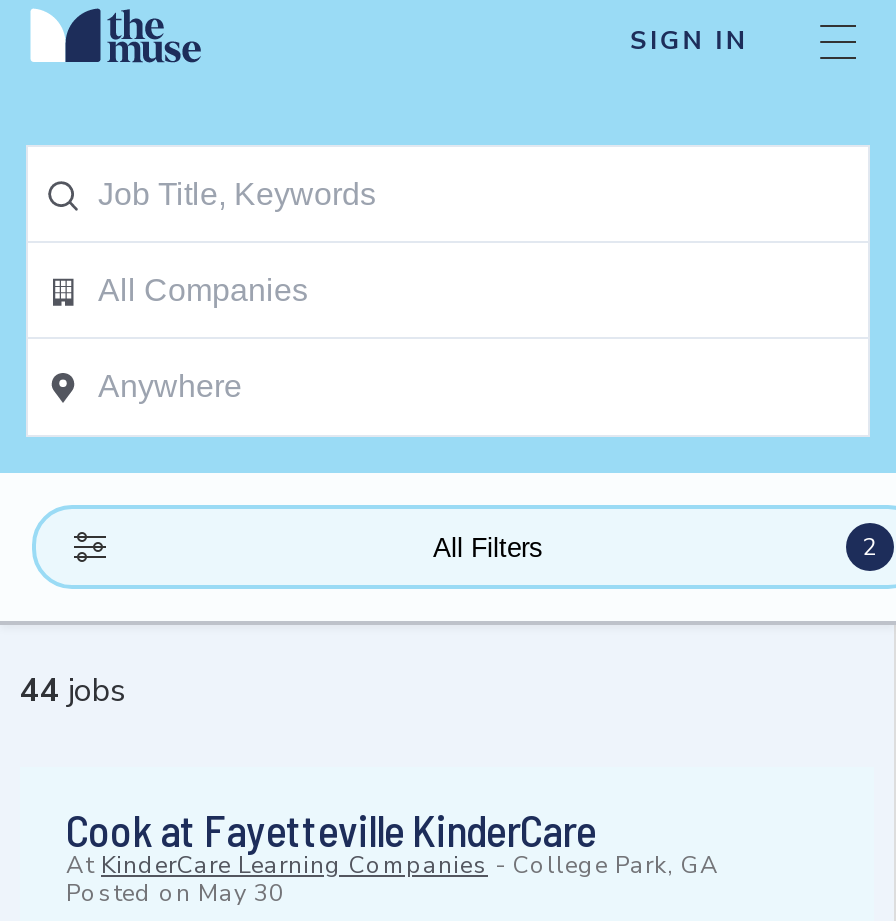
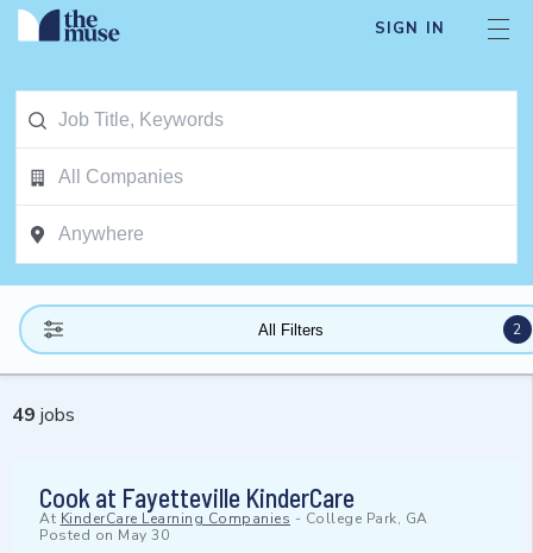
- 44 jobs
+ 49 jobs
